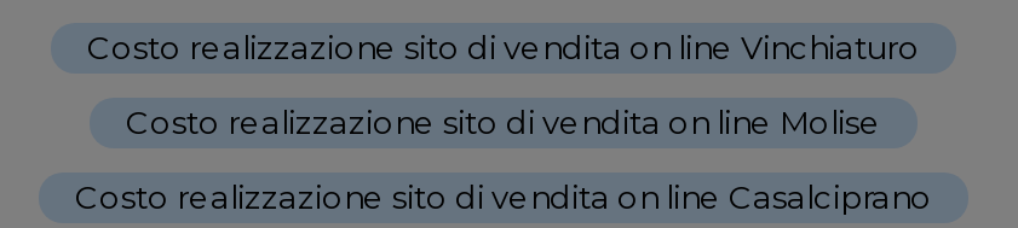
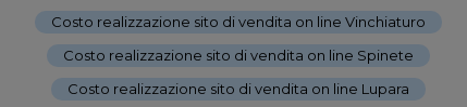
- Costo realizzazione sito di vendita on line Molise
+ Costo realizzazione sito di vendita on line Spinete

- Costo realizzazione sito di vendita on line Casalciprano
+ Costo realizzazione sito di vendita on line Lupara
